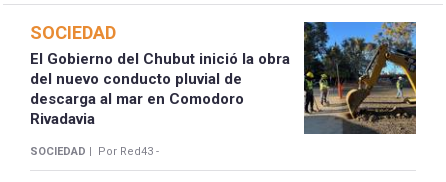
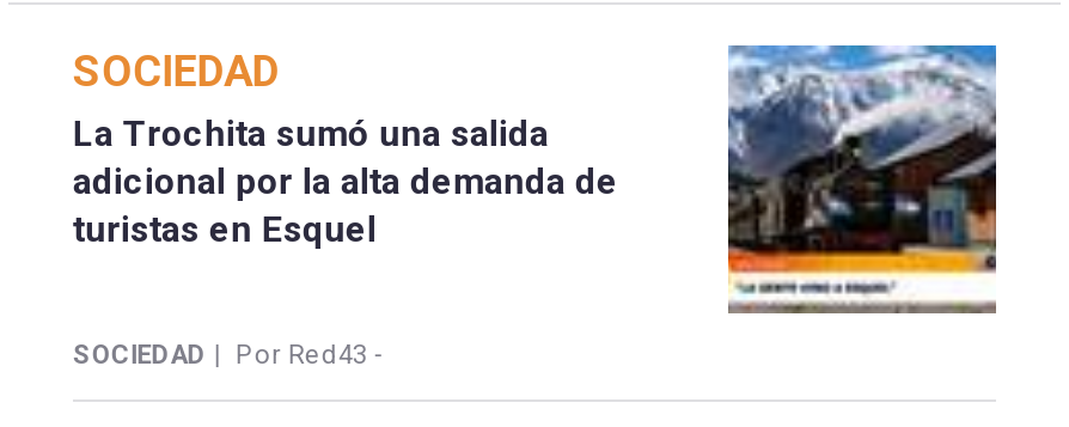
- [image]
+ [image]

- El Gobierno del Chubut inició la obra
- del nuevo conducto pluvial de
- descarga al mar en Comodoro
- Rivadavia
+ La Trochita sumó una salida
+ adicional por la alta demanda de
+ turistas en Esquel
